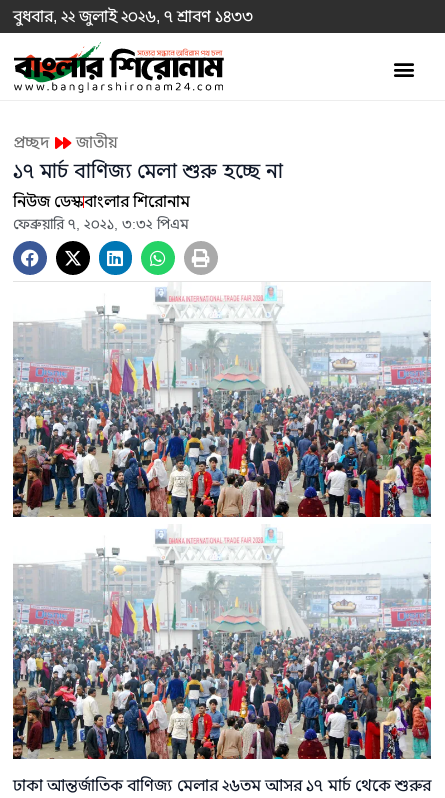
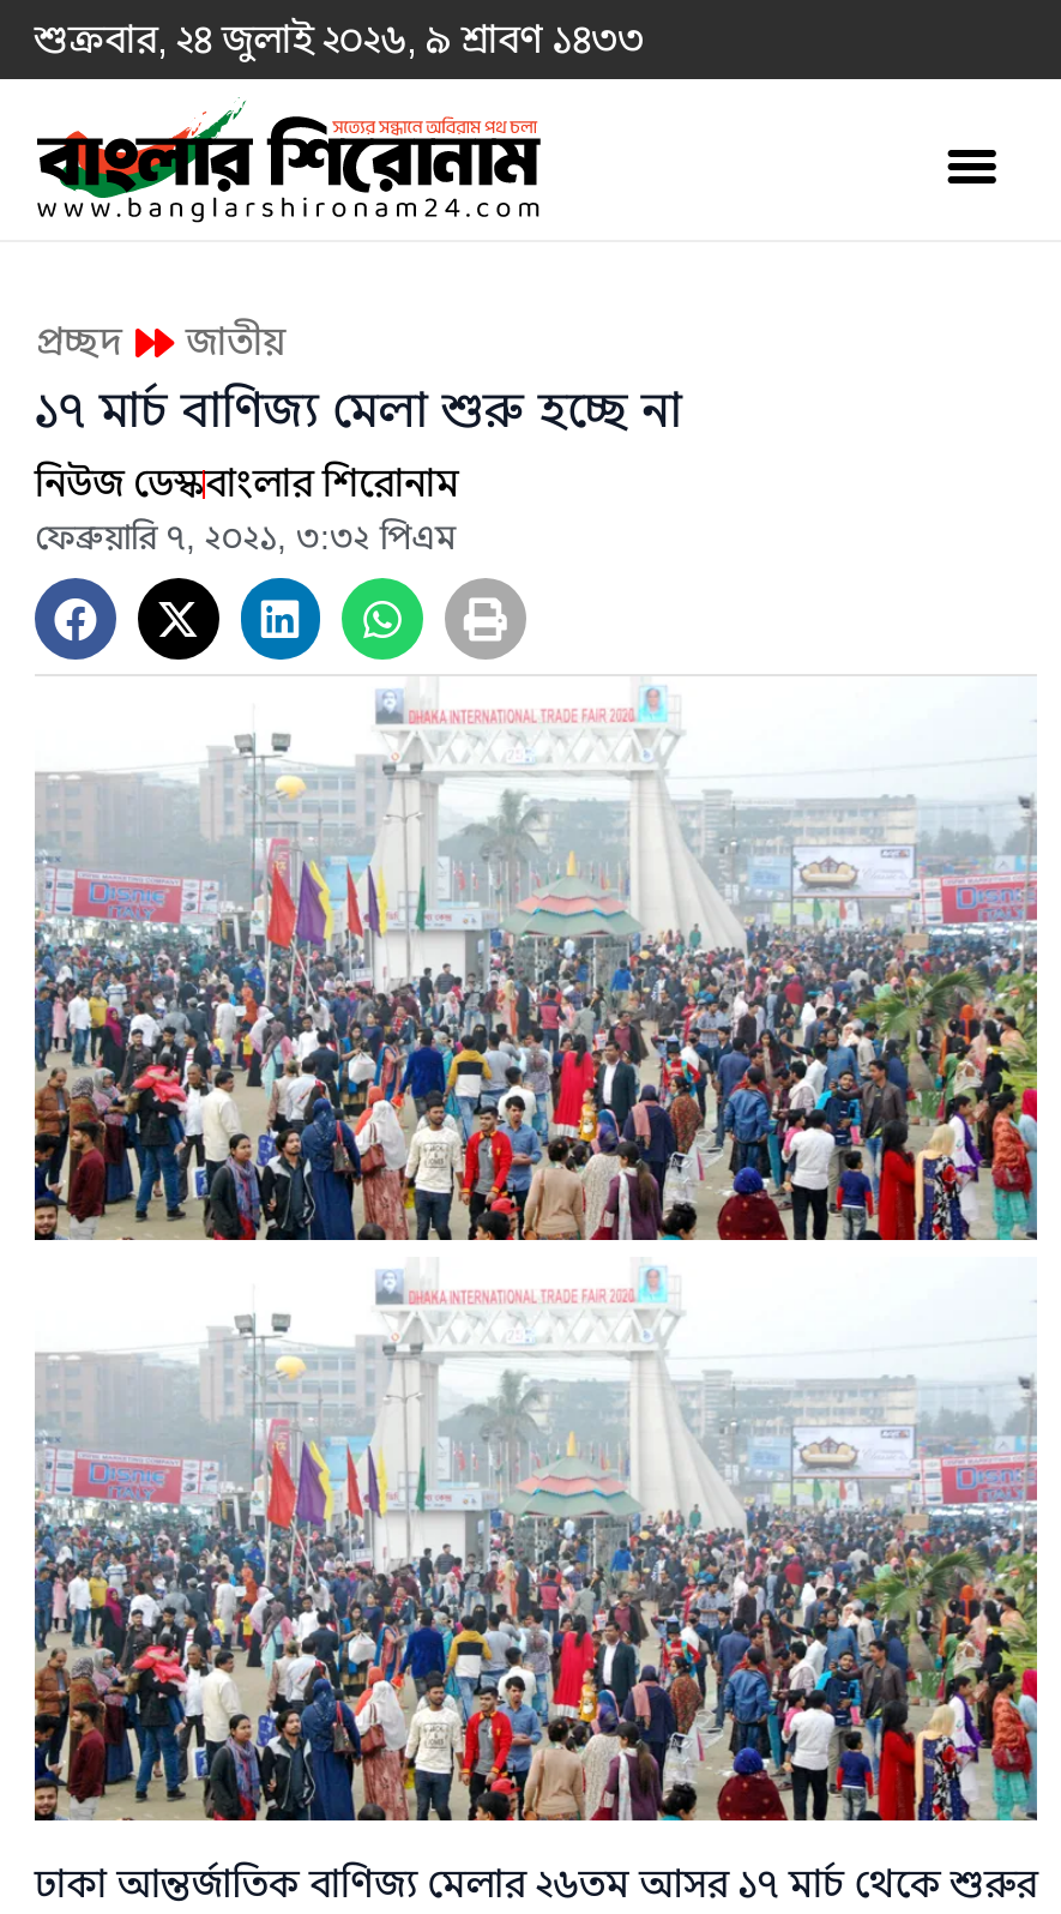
- বুধবার, ২২ জুলাই ২০২৬, ৭ শ্রাবণ ১৪৩৩
+ শুক্রবার, ২৪ জুলাই ২০২৬, ৯ শ্রাবণ ১৪৩৩
